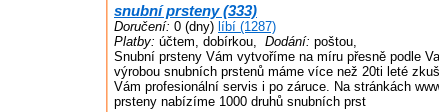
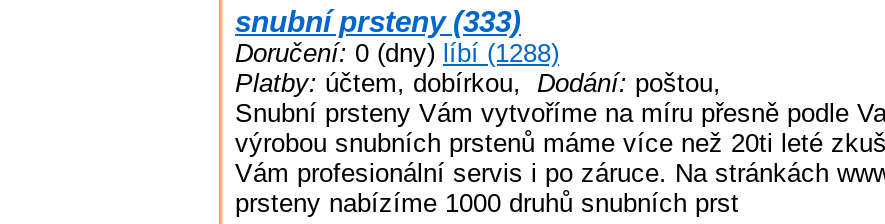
- Doručení: 0 (dny) líbí (1287)
+ Doručení: 0 (dny) líbí (1288)
